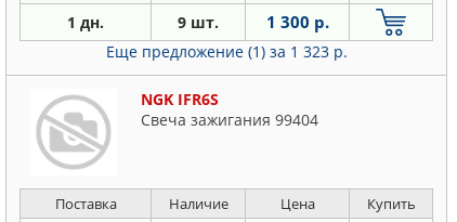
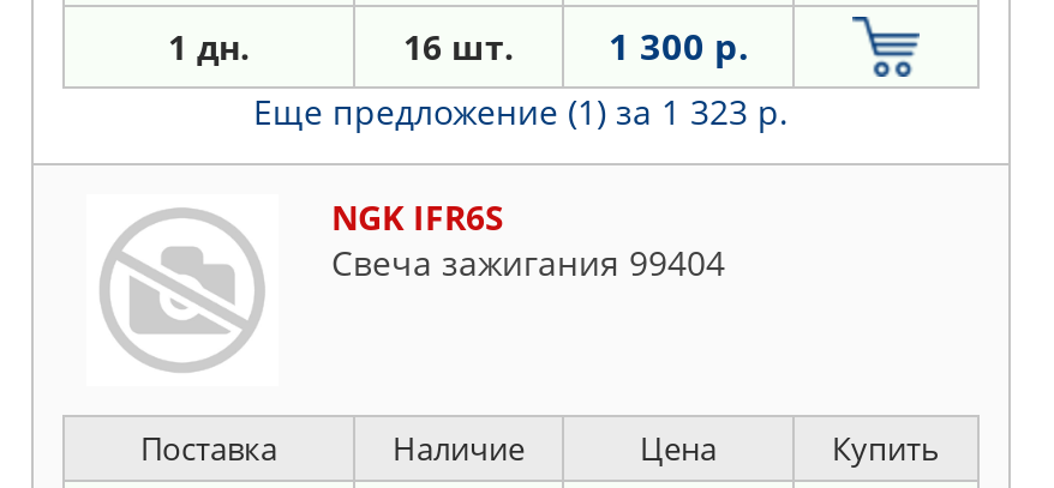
- 9 шт.
+ 16 шт.
